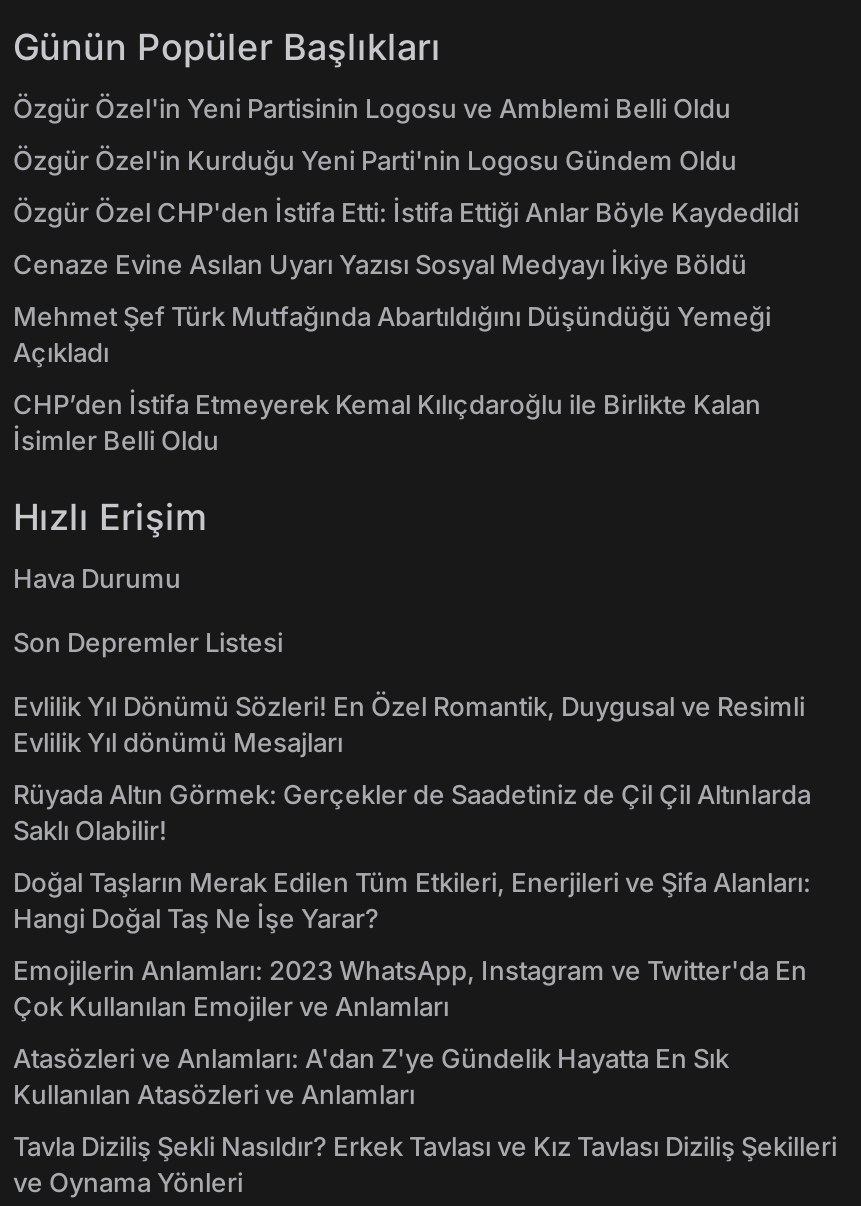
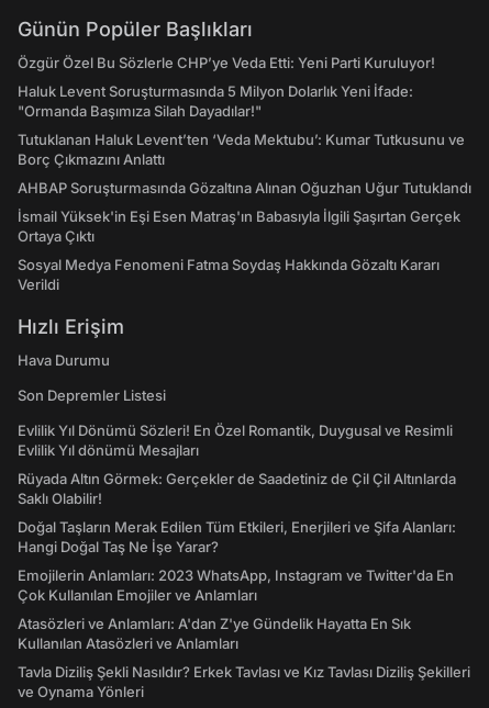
- Özgür Özel'in Yeni Partisinin Logosu ve Amblemi Belli Oldu
+ Özgür Özel Bu Sözlerle CHP’ye Veda Etti: Yeni Parti Kuruluyor!

- Özgür Özel'in Kurduğu Yeni Parti'nin Logosu Gündem Oldu
+ Haluk Levent Soruşturmasında 5 Milyon Dolarlık Yeni İfade:
+ "Ormanda Başımıza Silah Dayadılar!"

- Özgür Özel CHP'den İstifa Etti: İstifa Ettiği Anlar Böyle Kaydedildi
+ Tutuklanan Haluk Levent’ten ‘Veda Mektubu’: Kumar Tutkusunu ve
+ Borç Çıkmazını Anlattı

- Cenaze Evine Asılan Uyarı Yazısı Sosyal Medyayı İkiye Böldü
+ AHBAP Soruşturmasında Gözaltına Alınan Oğuzhan Uğur Tutuklandı

- Mehmet Şef Türk Mutfağında Abartıldığını Düşündüğü Yemeği
- Açıkladı
+ İsmail Yüksek'in Eşi Esen Matraş'ın Babasıyla İlgili Şaşırtan Gerçek
+ Ortaya Çıktı

- CHP’den İstifa Etmeyerek Kemal Kılıçdaroğlu ile Birlikte Kalan
- İsimler Belli Oldu
+ Sosyal Medya Fenomeni Fatma Soydaş Hakkında Gözaltı Kararı
+ Verildi
